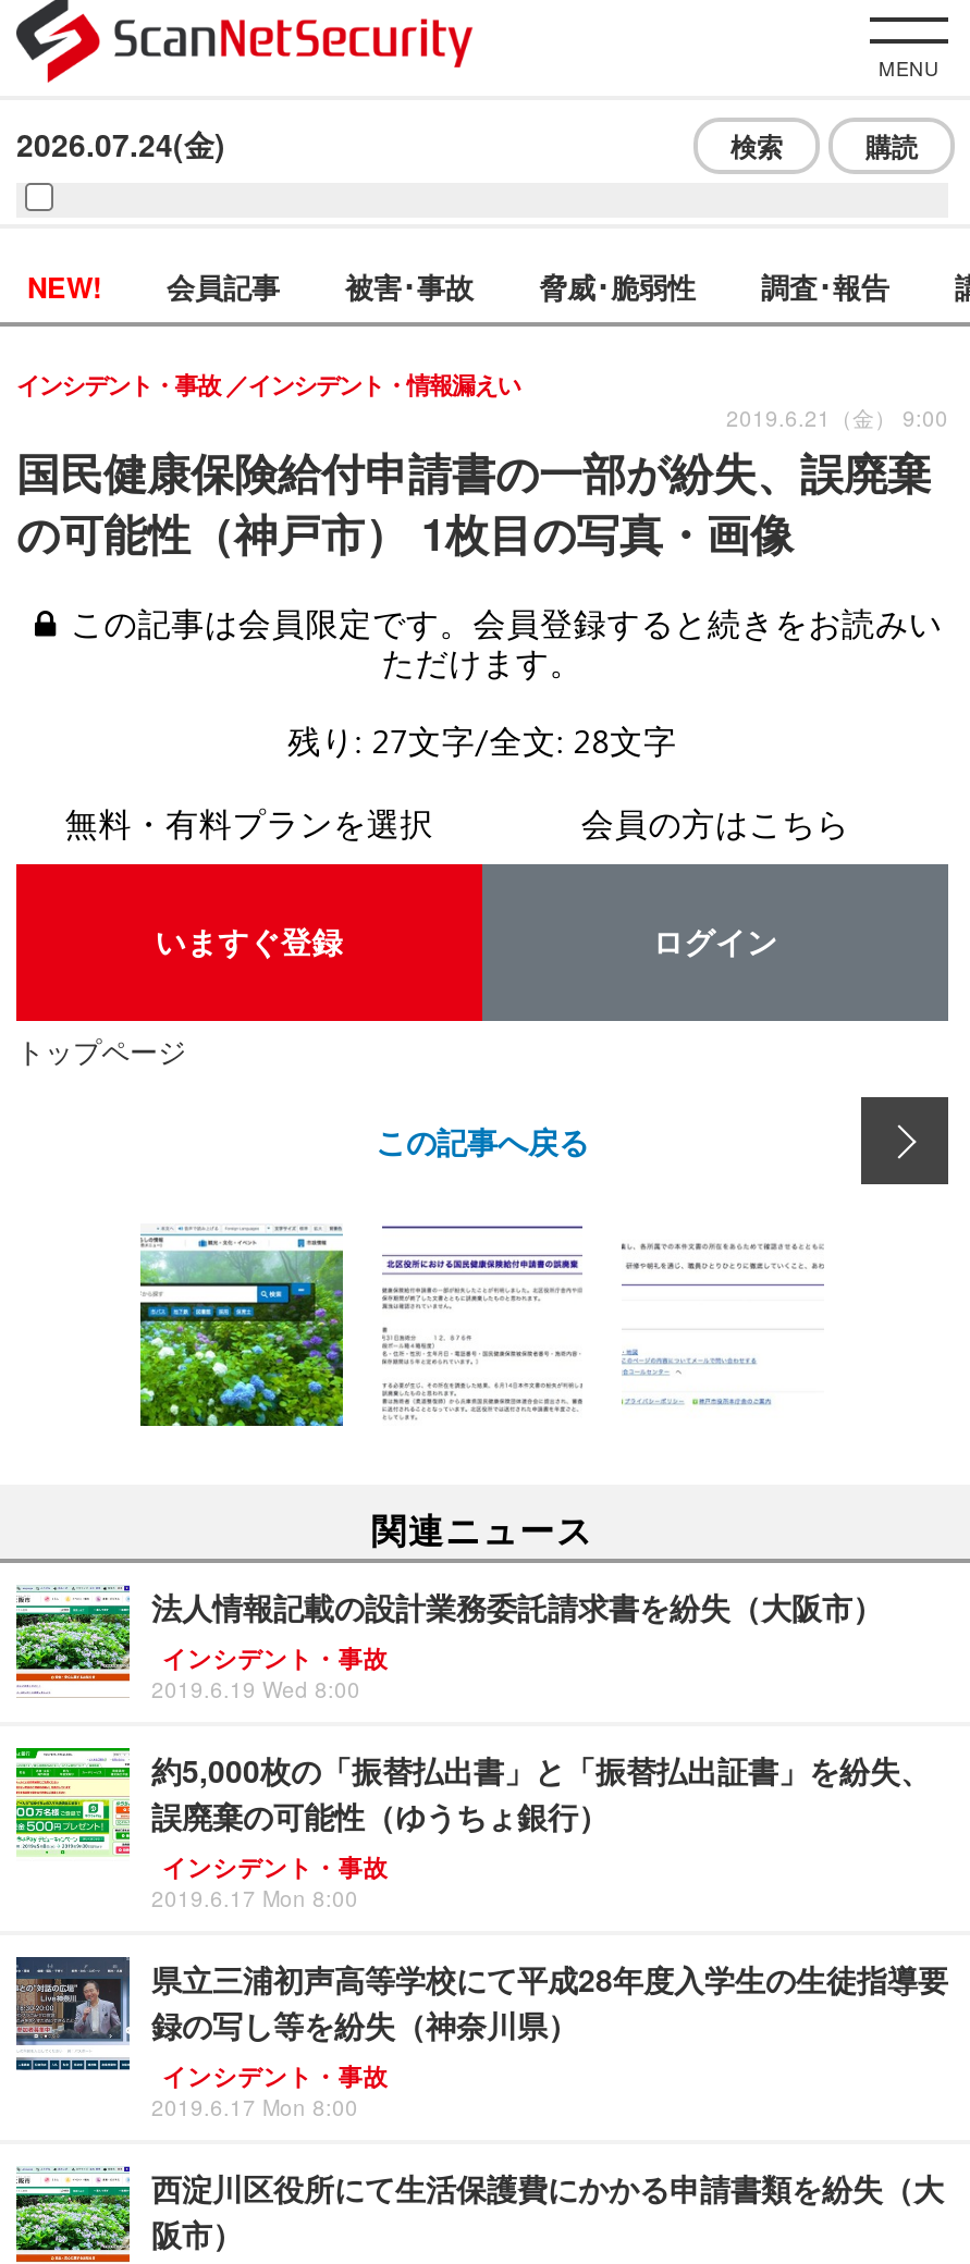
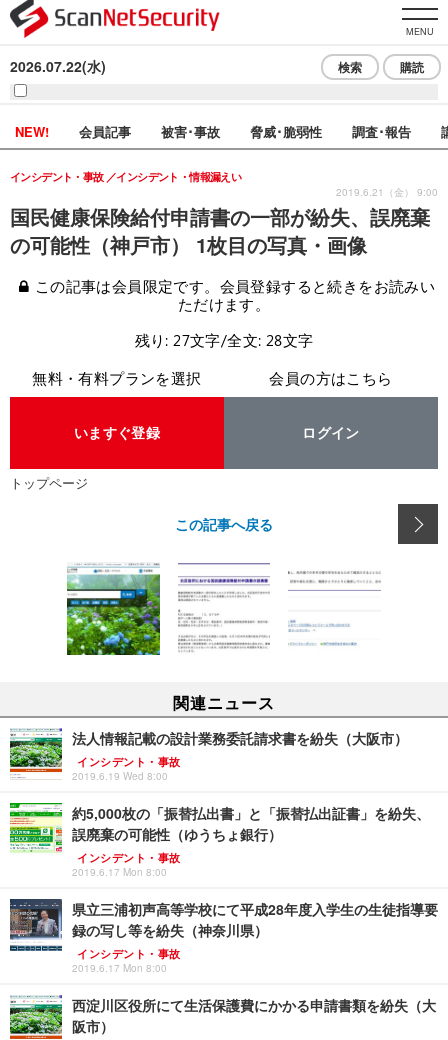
- 2026.07.24(金)
+ 2026.07.22(水)
